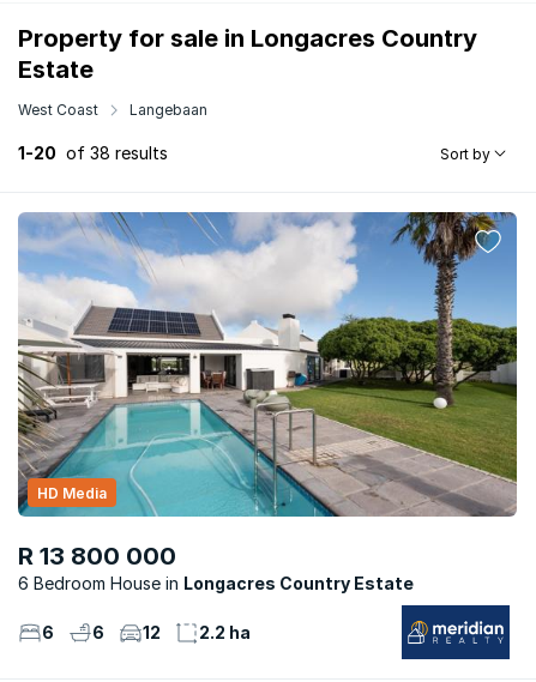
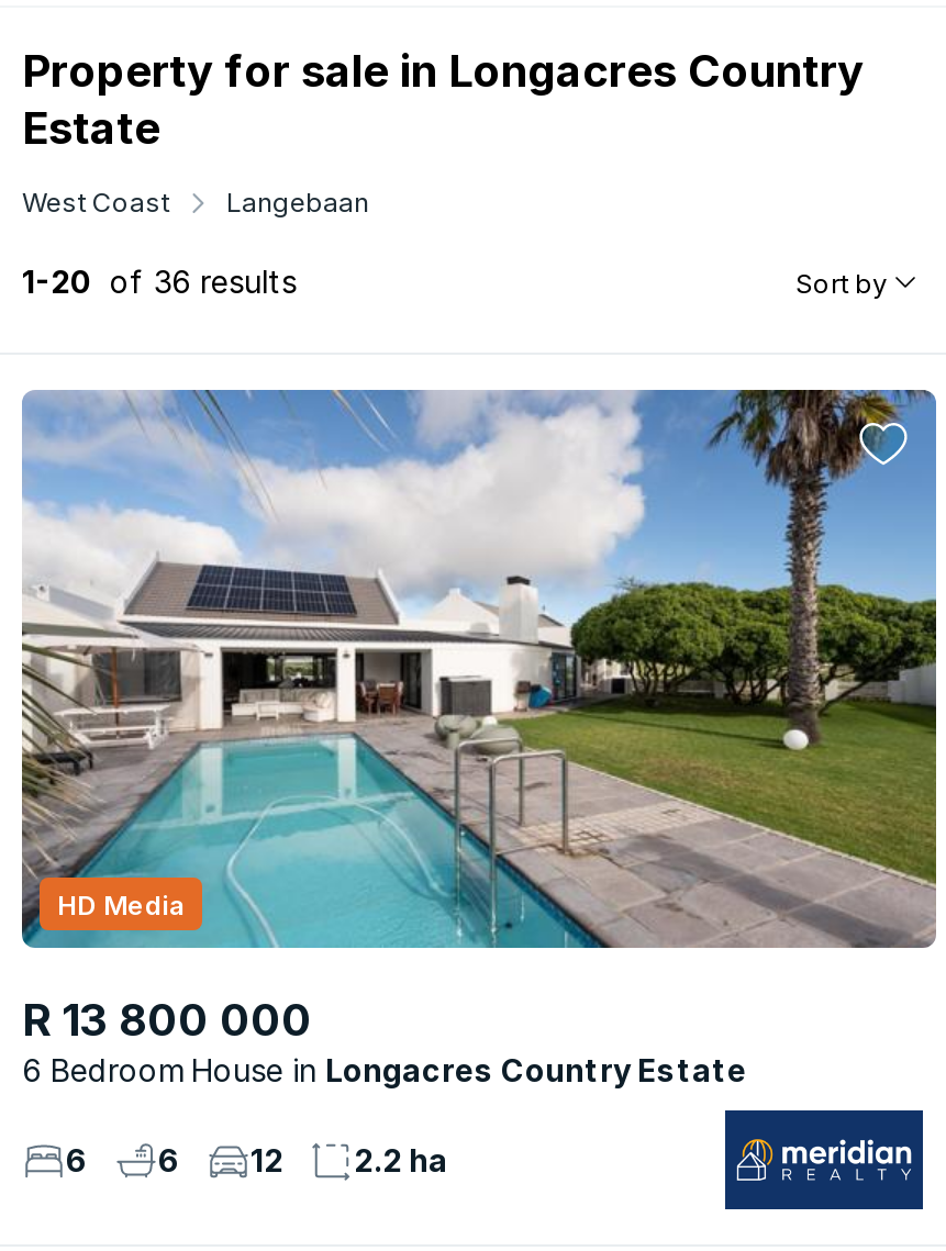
- 1-20 of 38 results
+ 1-20 of 36 results
